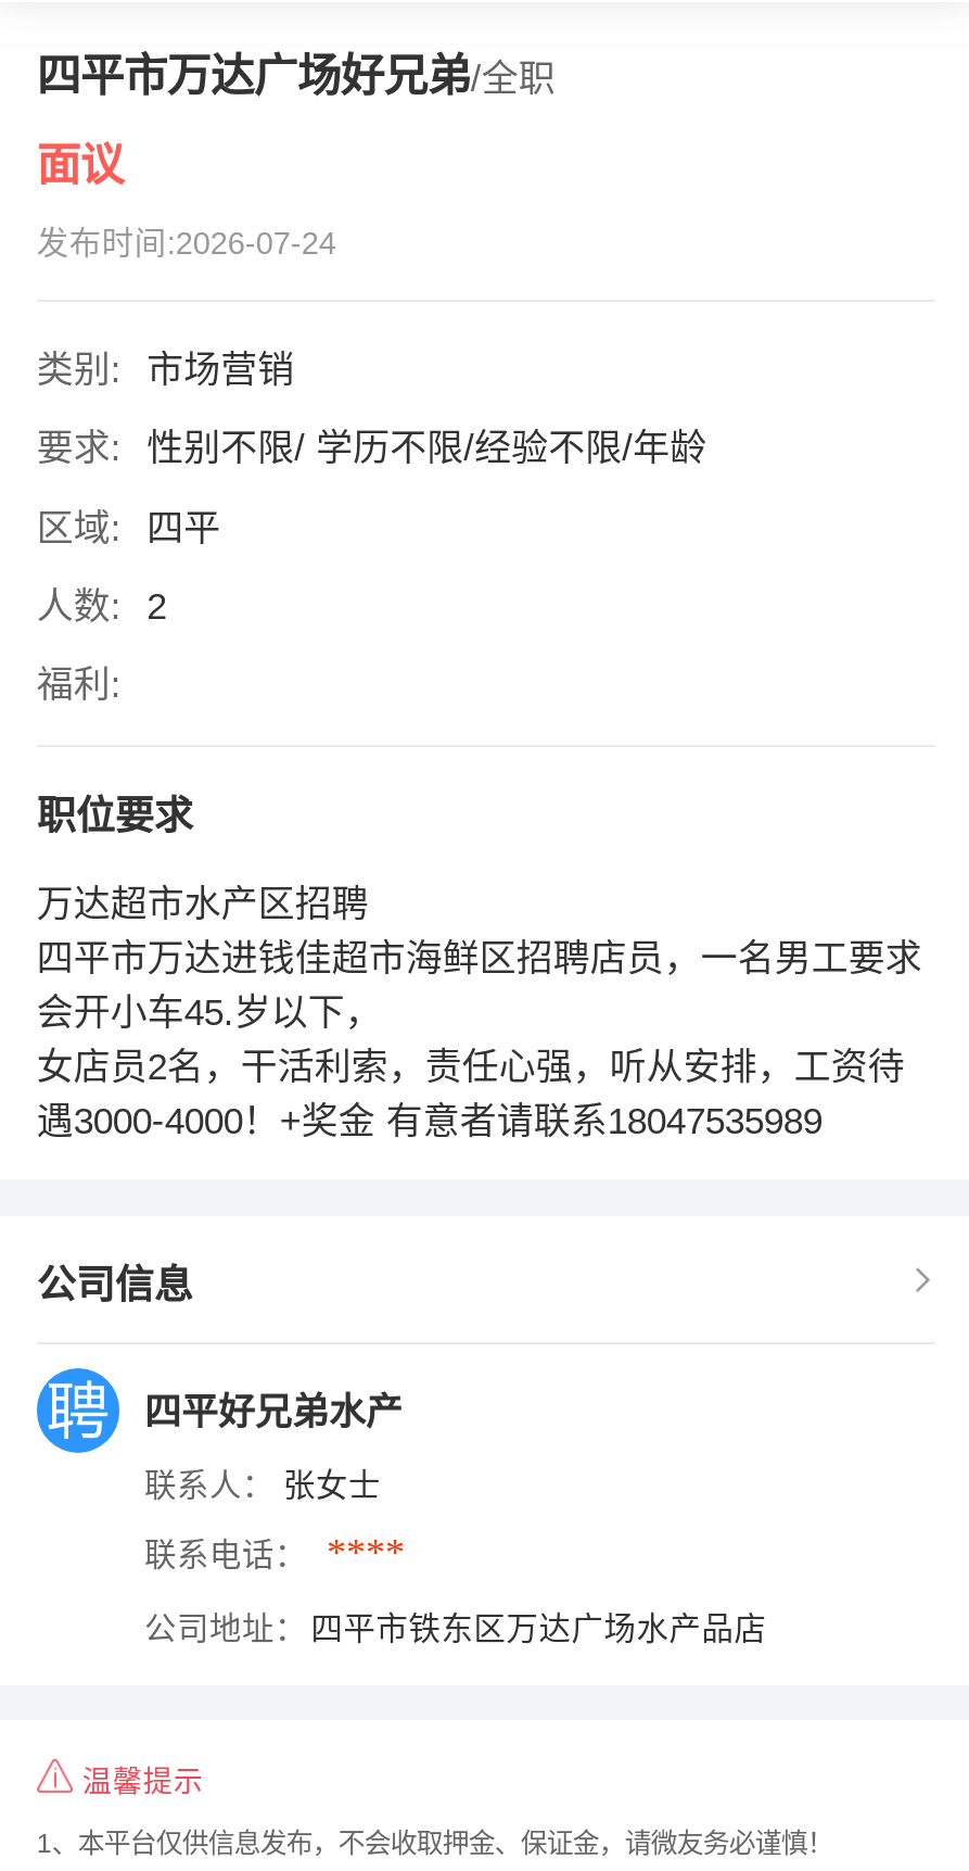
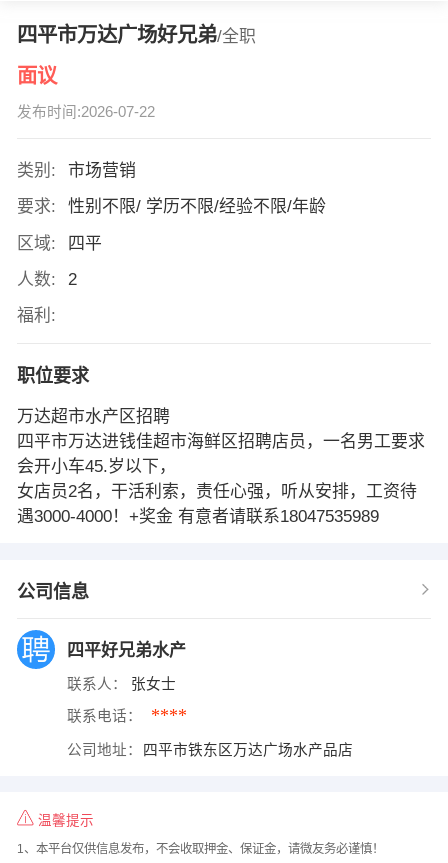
- 发布时间:2026-07-24
+ 发布时间:2026-07-22
